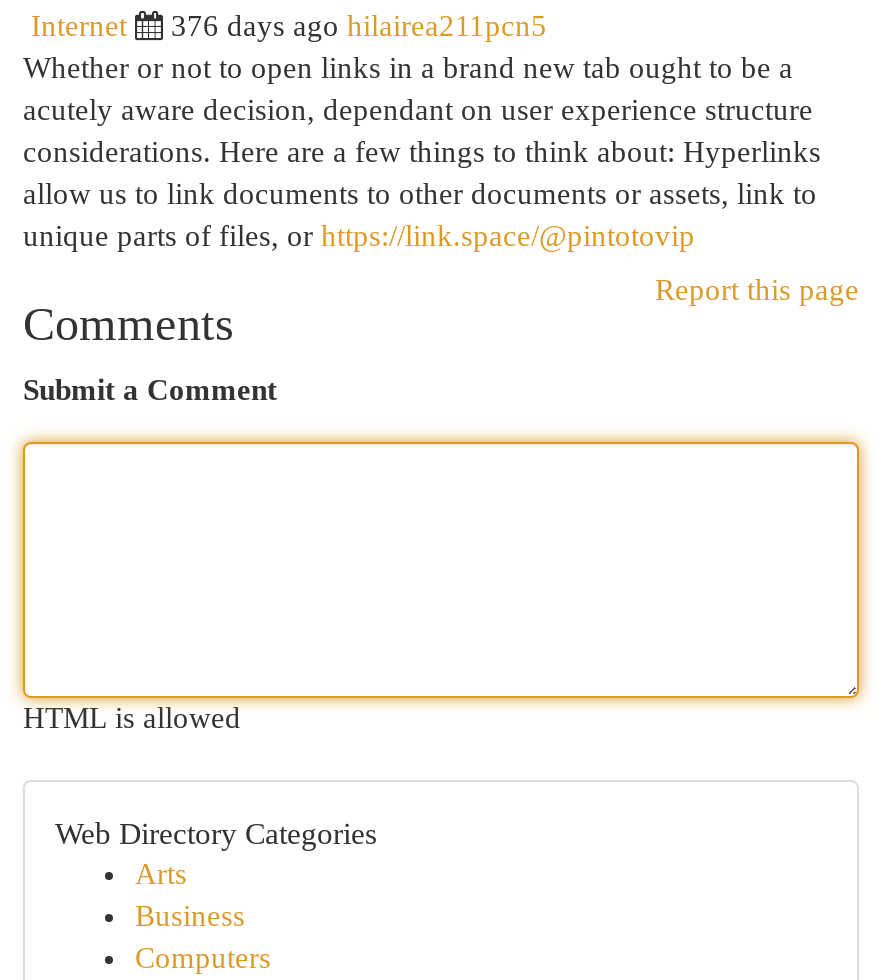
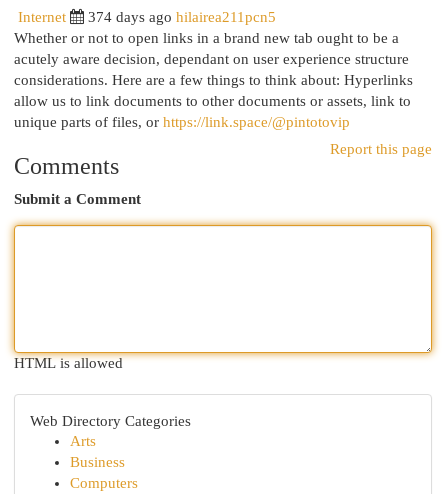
- 376 days ago hilairea211pcn5
+ 374 days ago hilairea211pcn5
